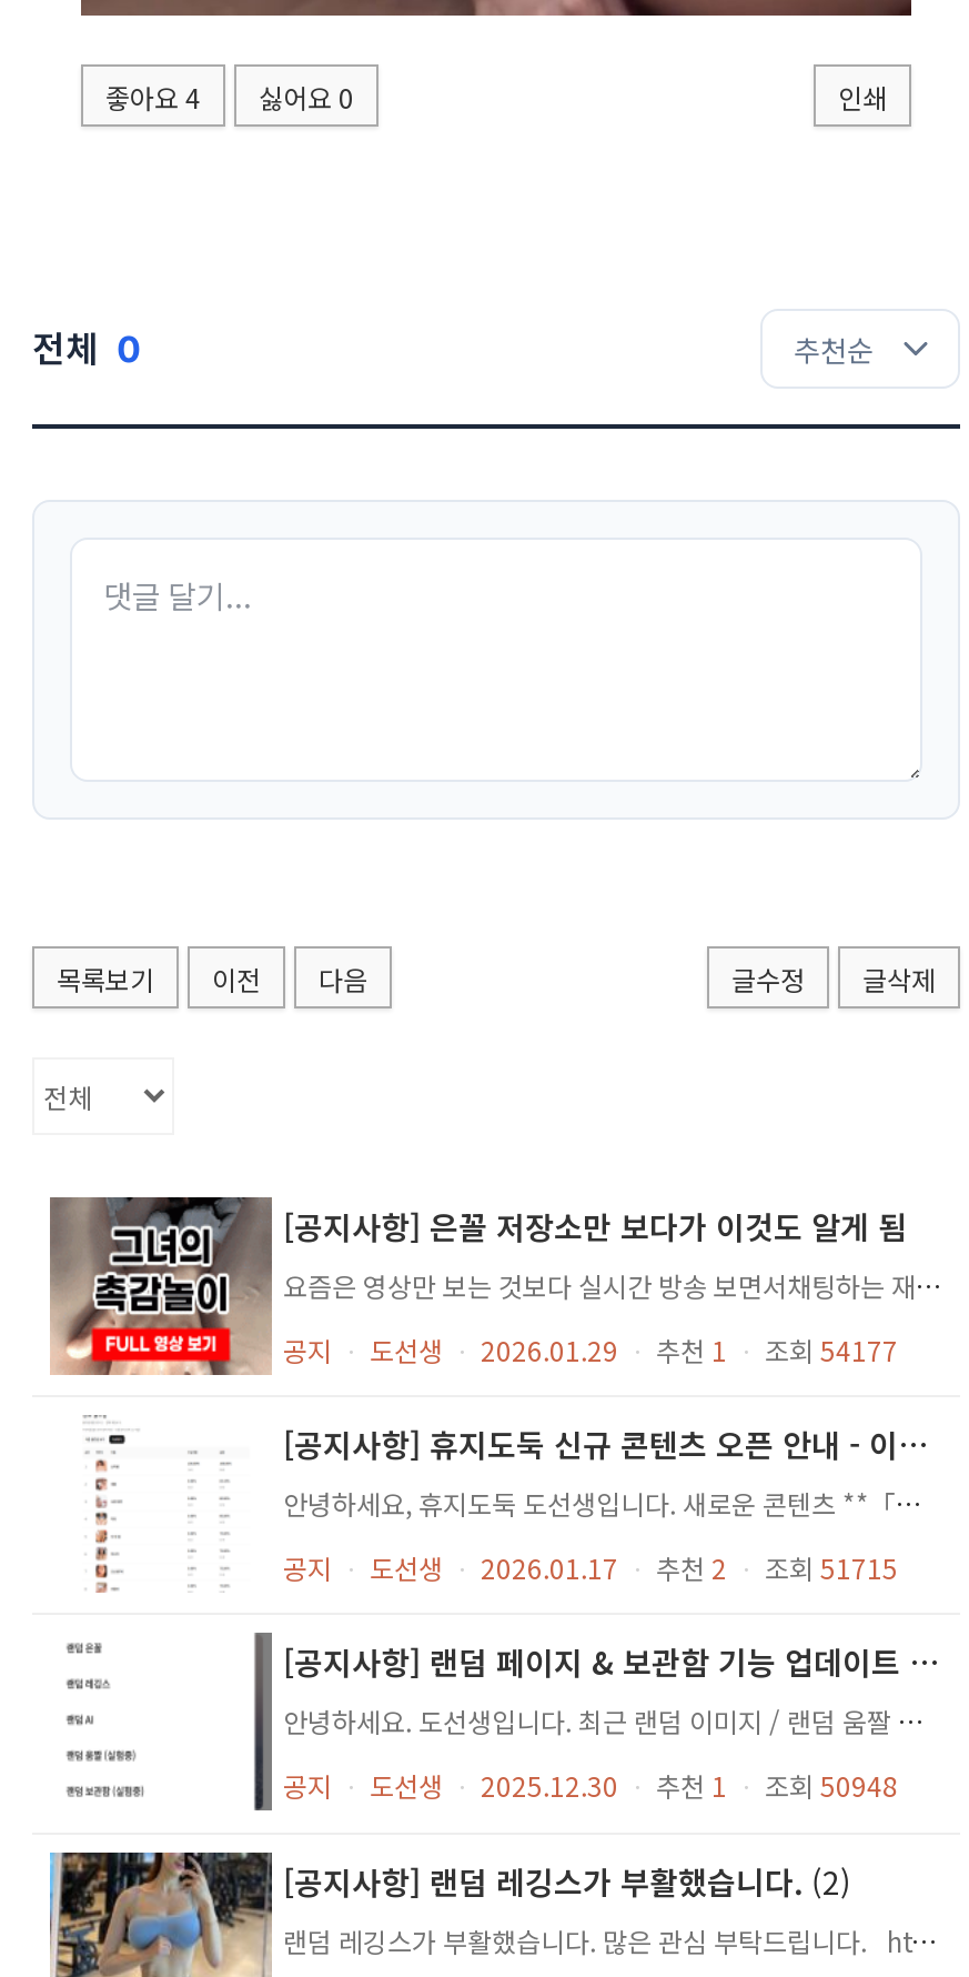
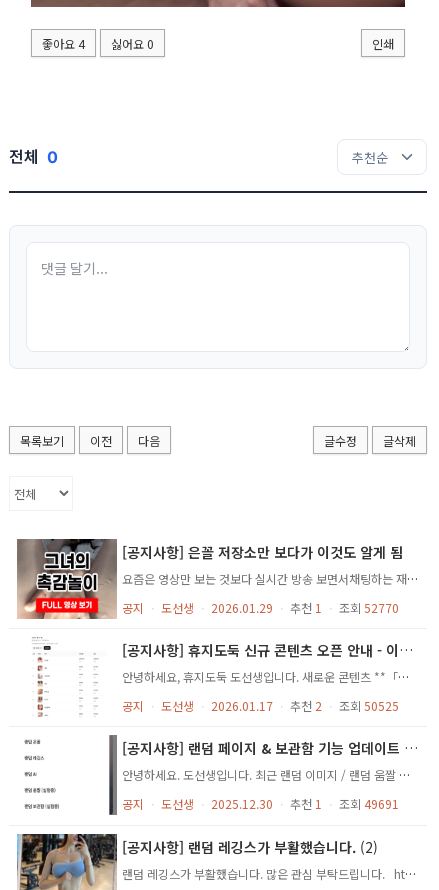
- 공지 ㆍ 도선생 ㆍ 2026.01.29 ㆍ 추천 1 ㆍ 조회 54177
+ 공지 ㆍ 도선생 ㆍ 2026.01.29 ㆍ 추천 1 ㆍ 조회 52770

- 공지 ㆍ 도선생 ㆍ 2026.01.17 ㆍ 추천 2 ㆍ 조회 51715
+ 공지 ㆍ 도선생 ㆍ 2026.01.17 ㆍ 추천 2 ㆍ 조회 50525

- 공지 ㆍ 도선생 ㆍ 2025.12.30 ㆍ 추천 1 ㆍ 조회 50948
+ 공지 ㆍ 도선생 ㆍ 2025.12.30 ㆍ 추천 1 ㆍ 조회 49691
